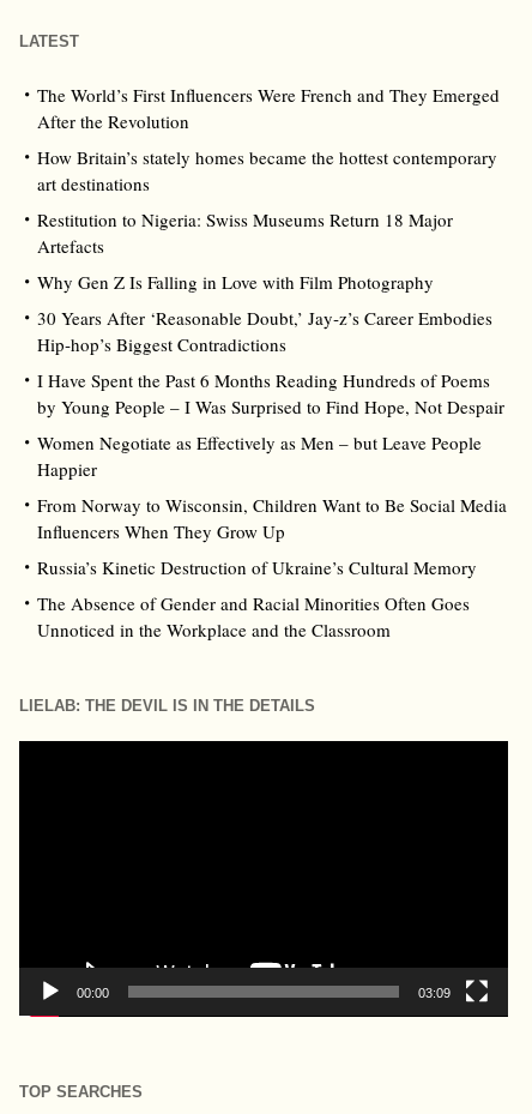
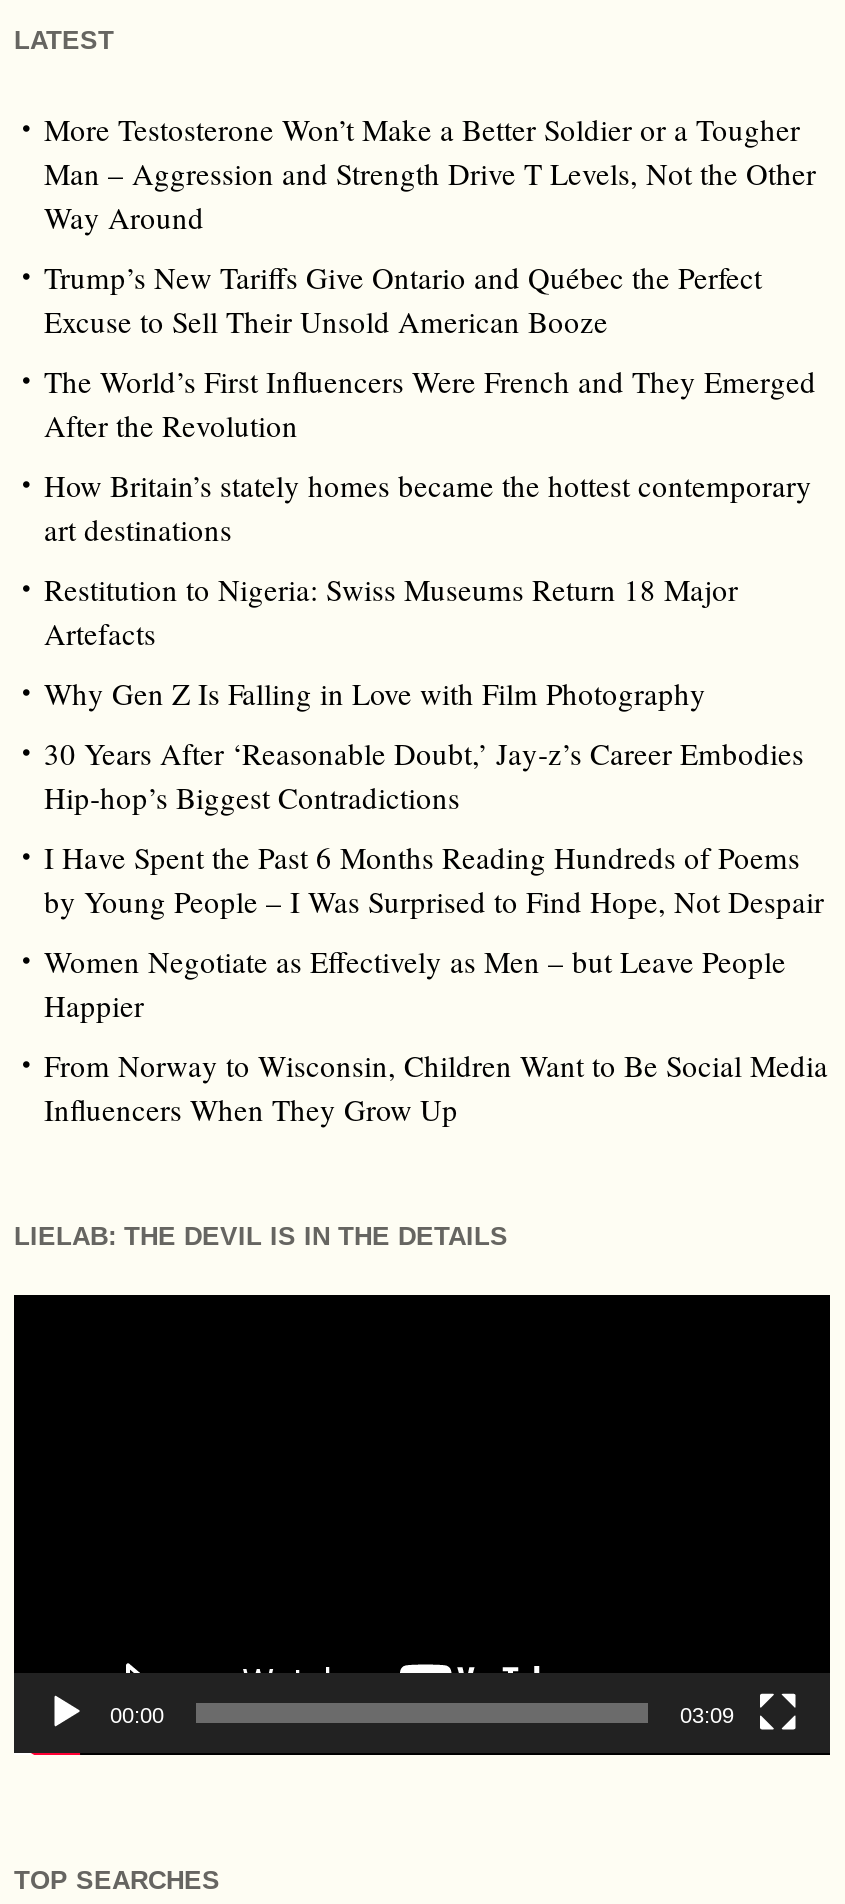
+ More Testosterone Won’t Make a Better Soldier or a Tougher
+ Man – Aggression and Strength Drive T Levels, Not the Other
+ Way Around
+ Trump’s New Tariffs Give Ontario and Québec the Perfect
+ Excuse to Sell Their Unsold American Booze

moved down: The World’s First Influencers Were French and They Emerged | After the Revolution | How Britain’s stately homes became the hottest contemporary | ... | From Norway to Wisconsin, Children Want to Be Social Media | Influencers When They Grow Up

- Russia’s Kinetic Destruction of Ukraine’s Cultural Memory
- The Absence of Gender and Racial Minorities Often Goes
- Unnoticed in the Workplace and the Classroom
